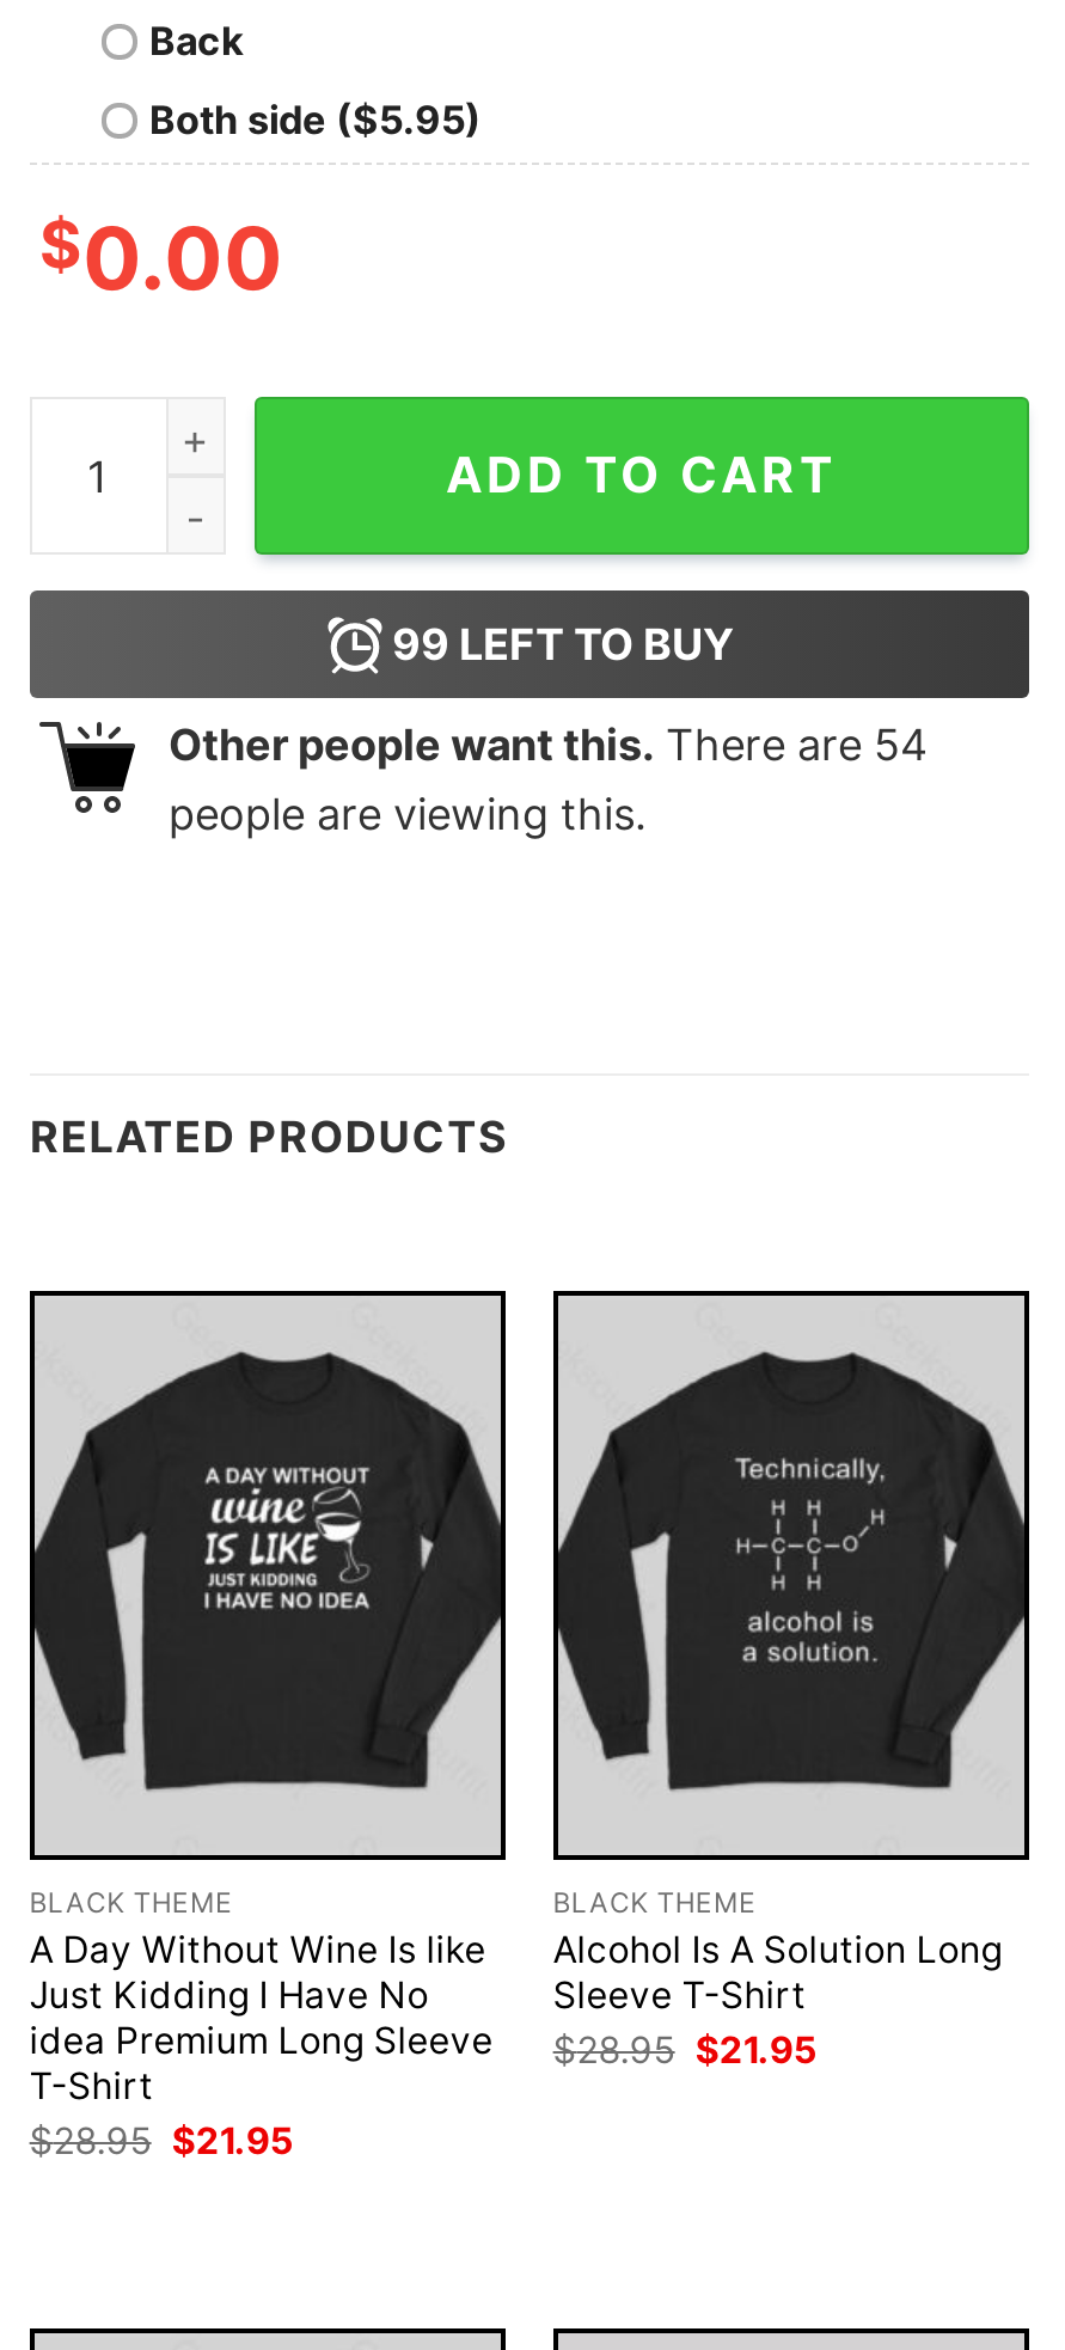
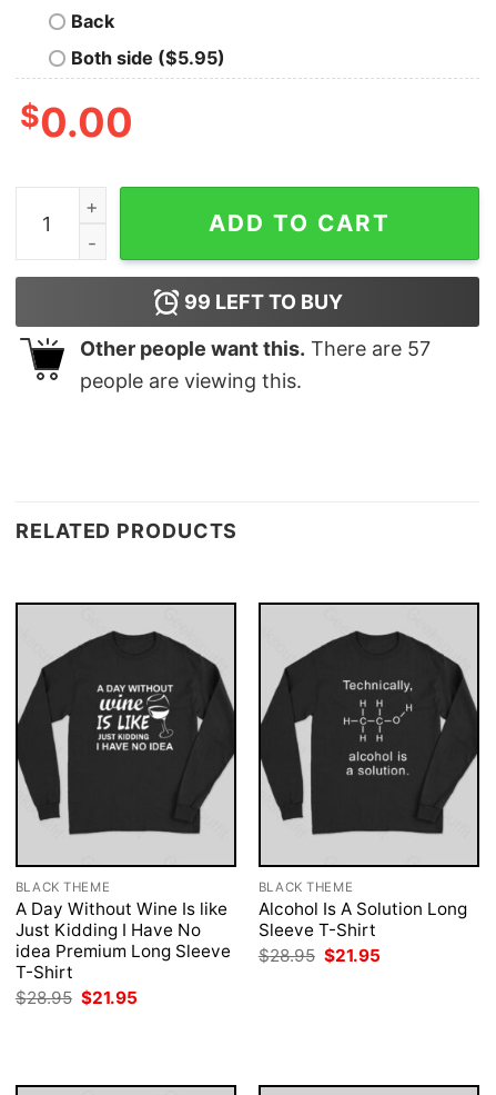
- Other people want this. There are 54
+ Other people want this. There are 57
